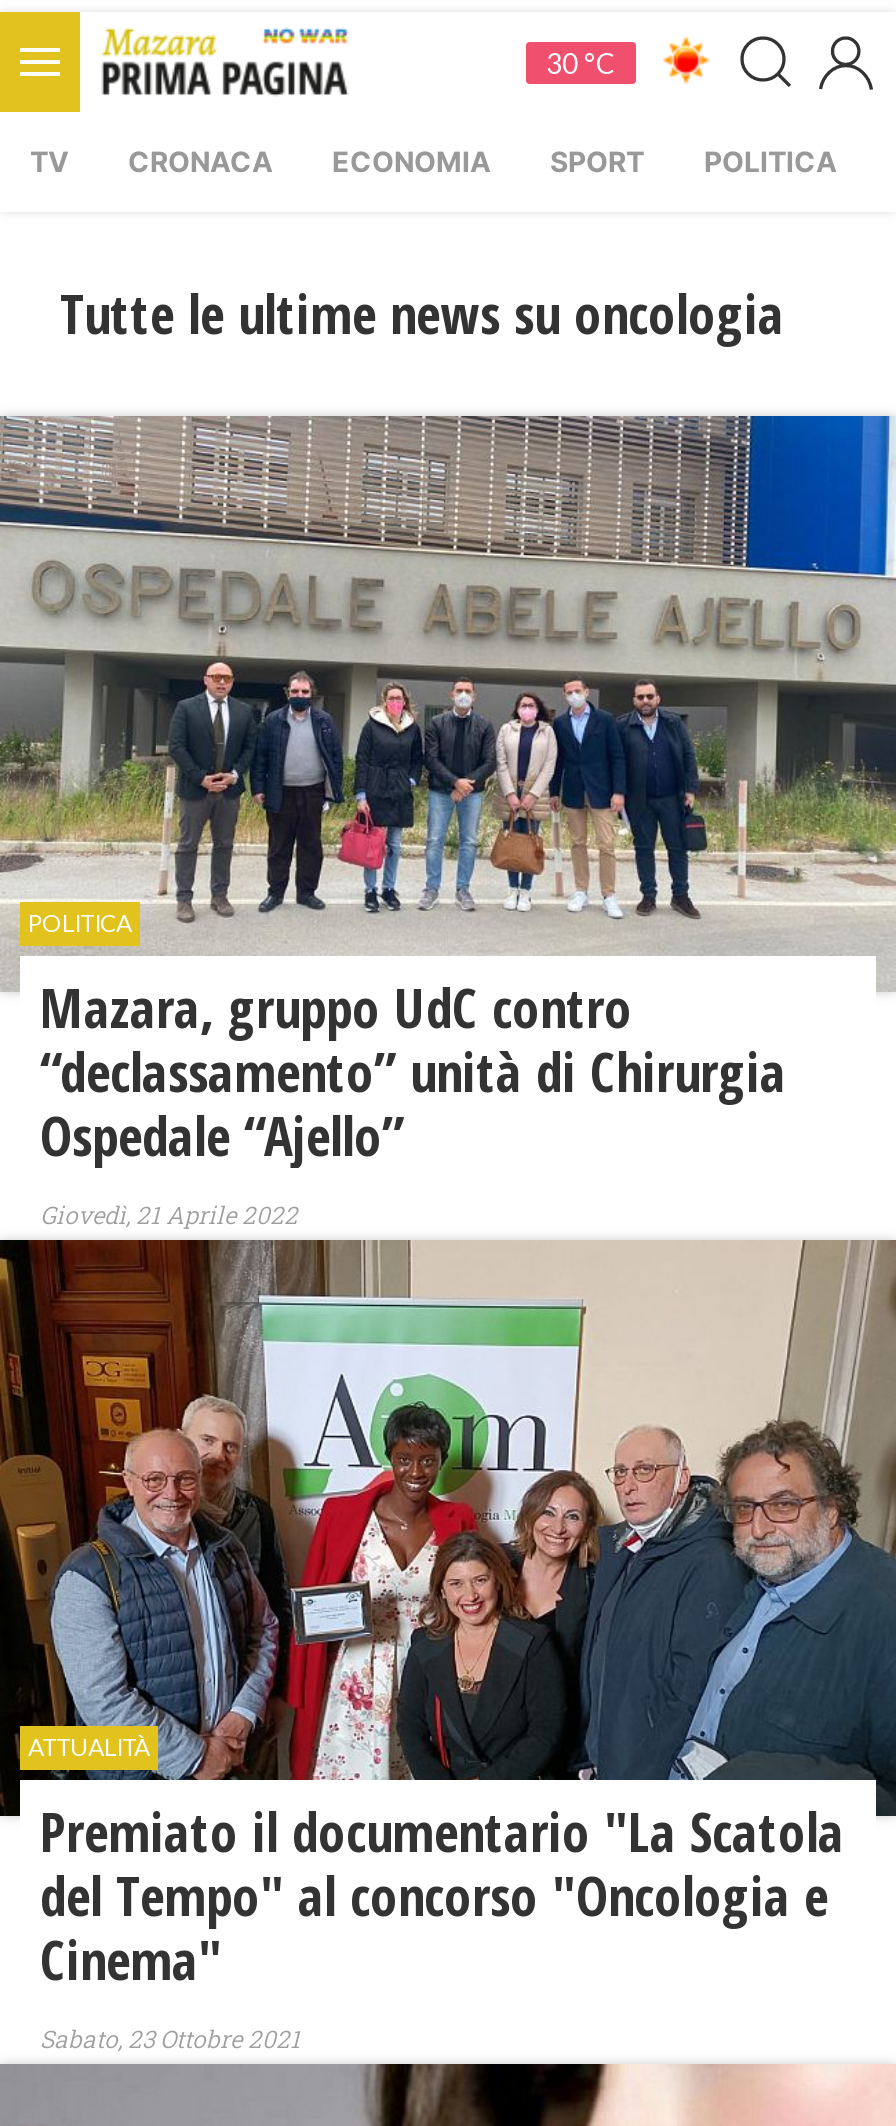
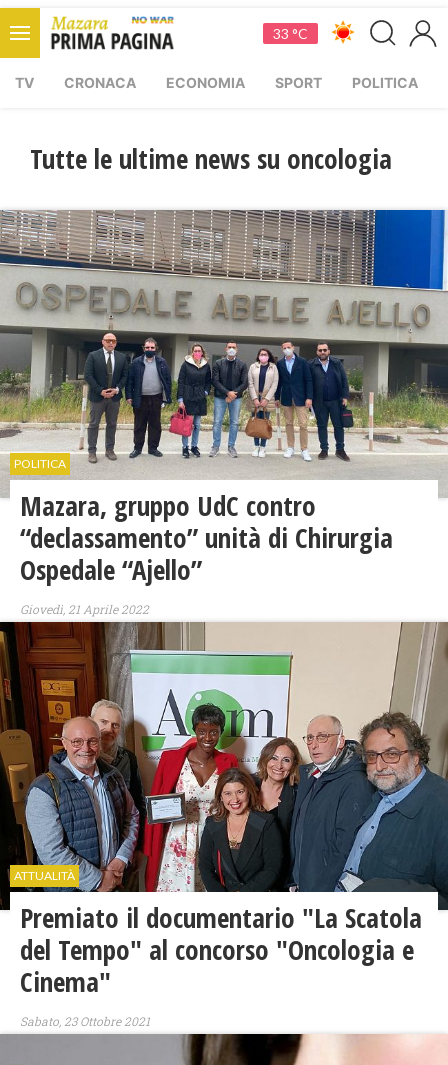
- 30 °C
+ 33 °C
